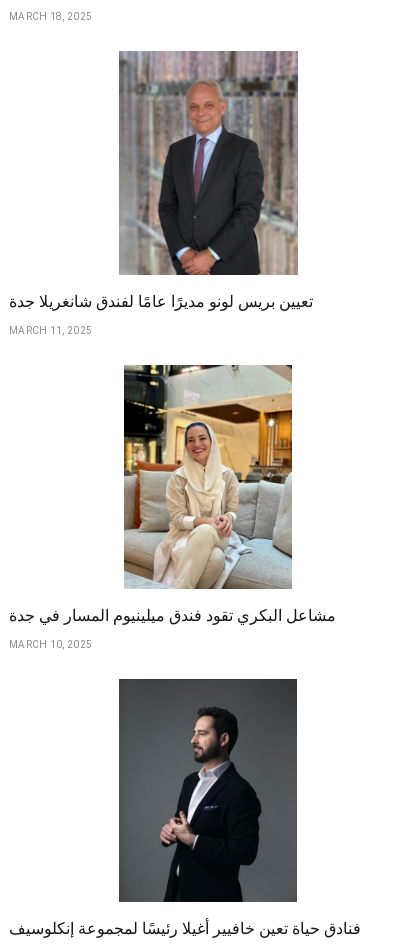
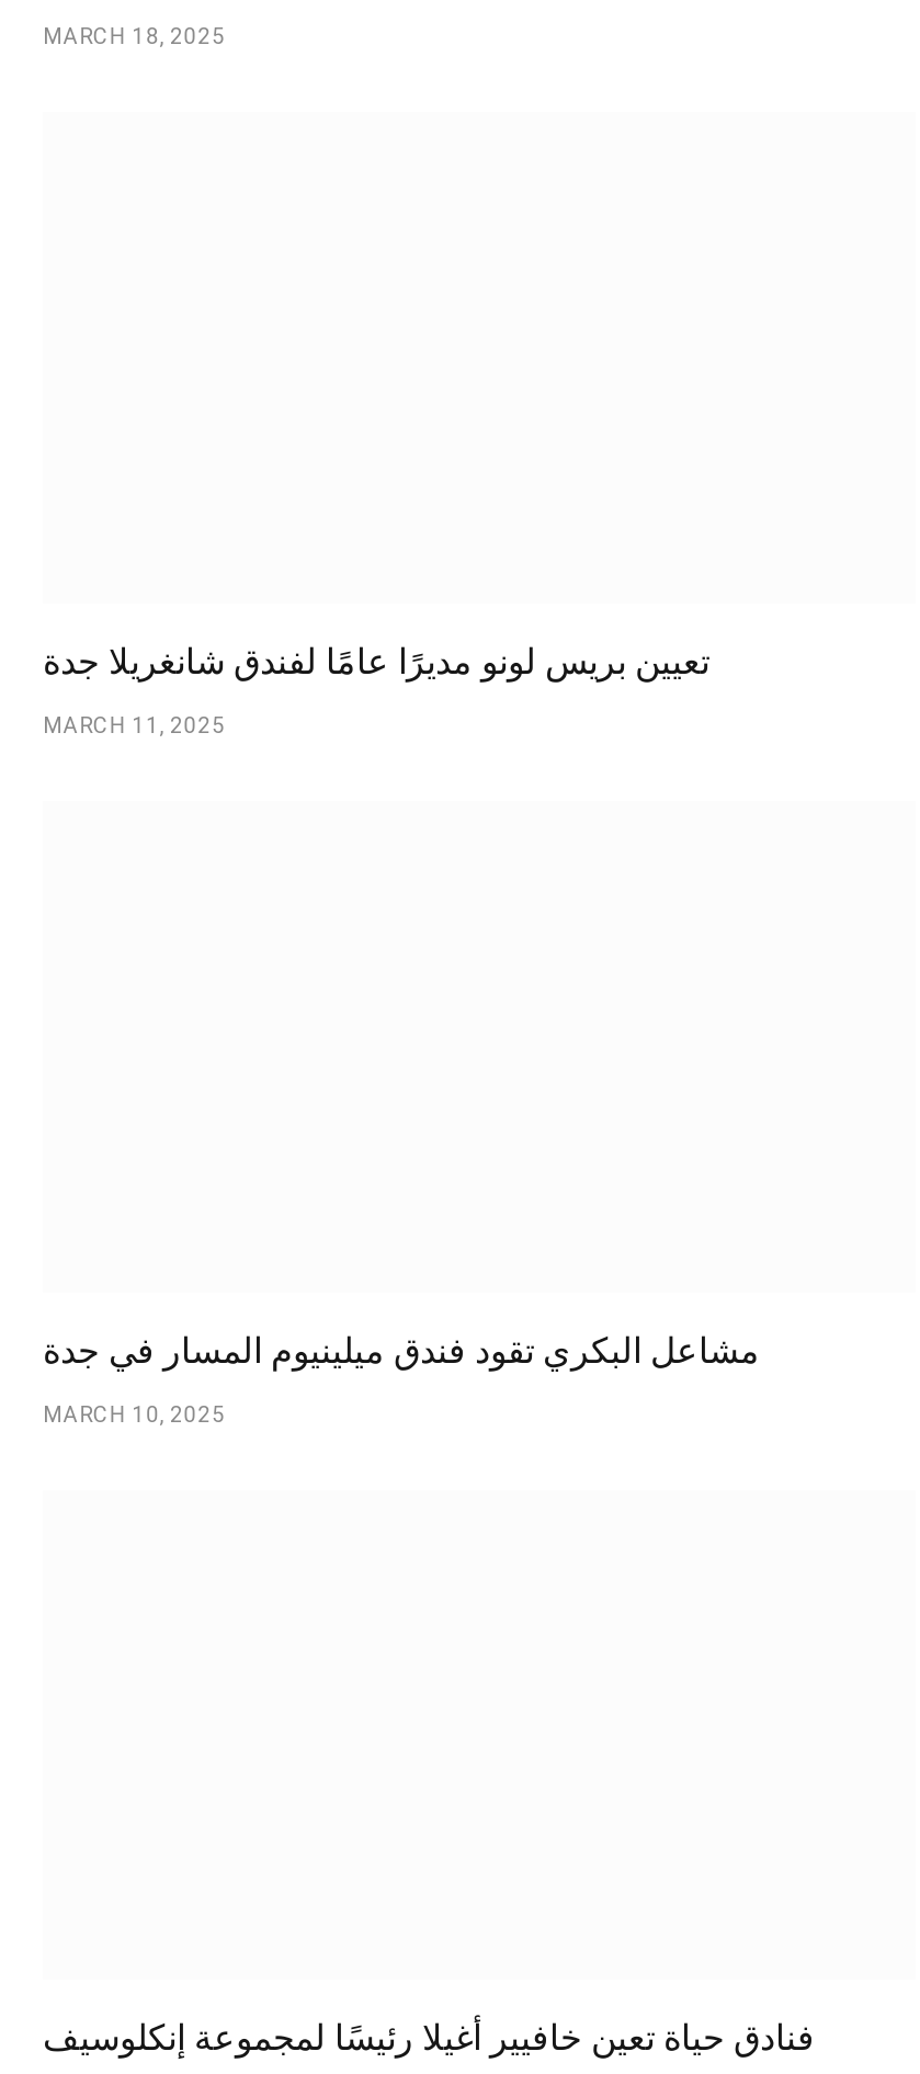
- [image]

- [image]

- [image]
